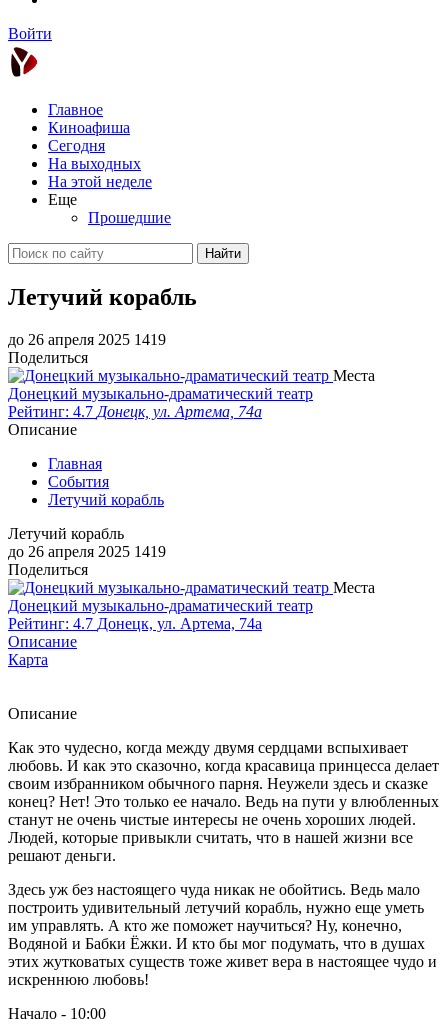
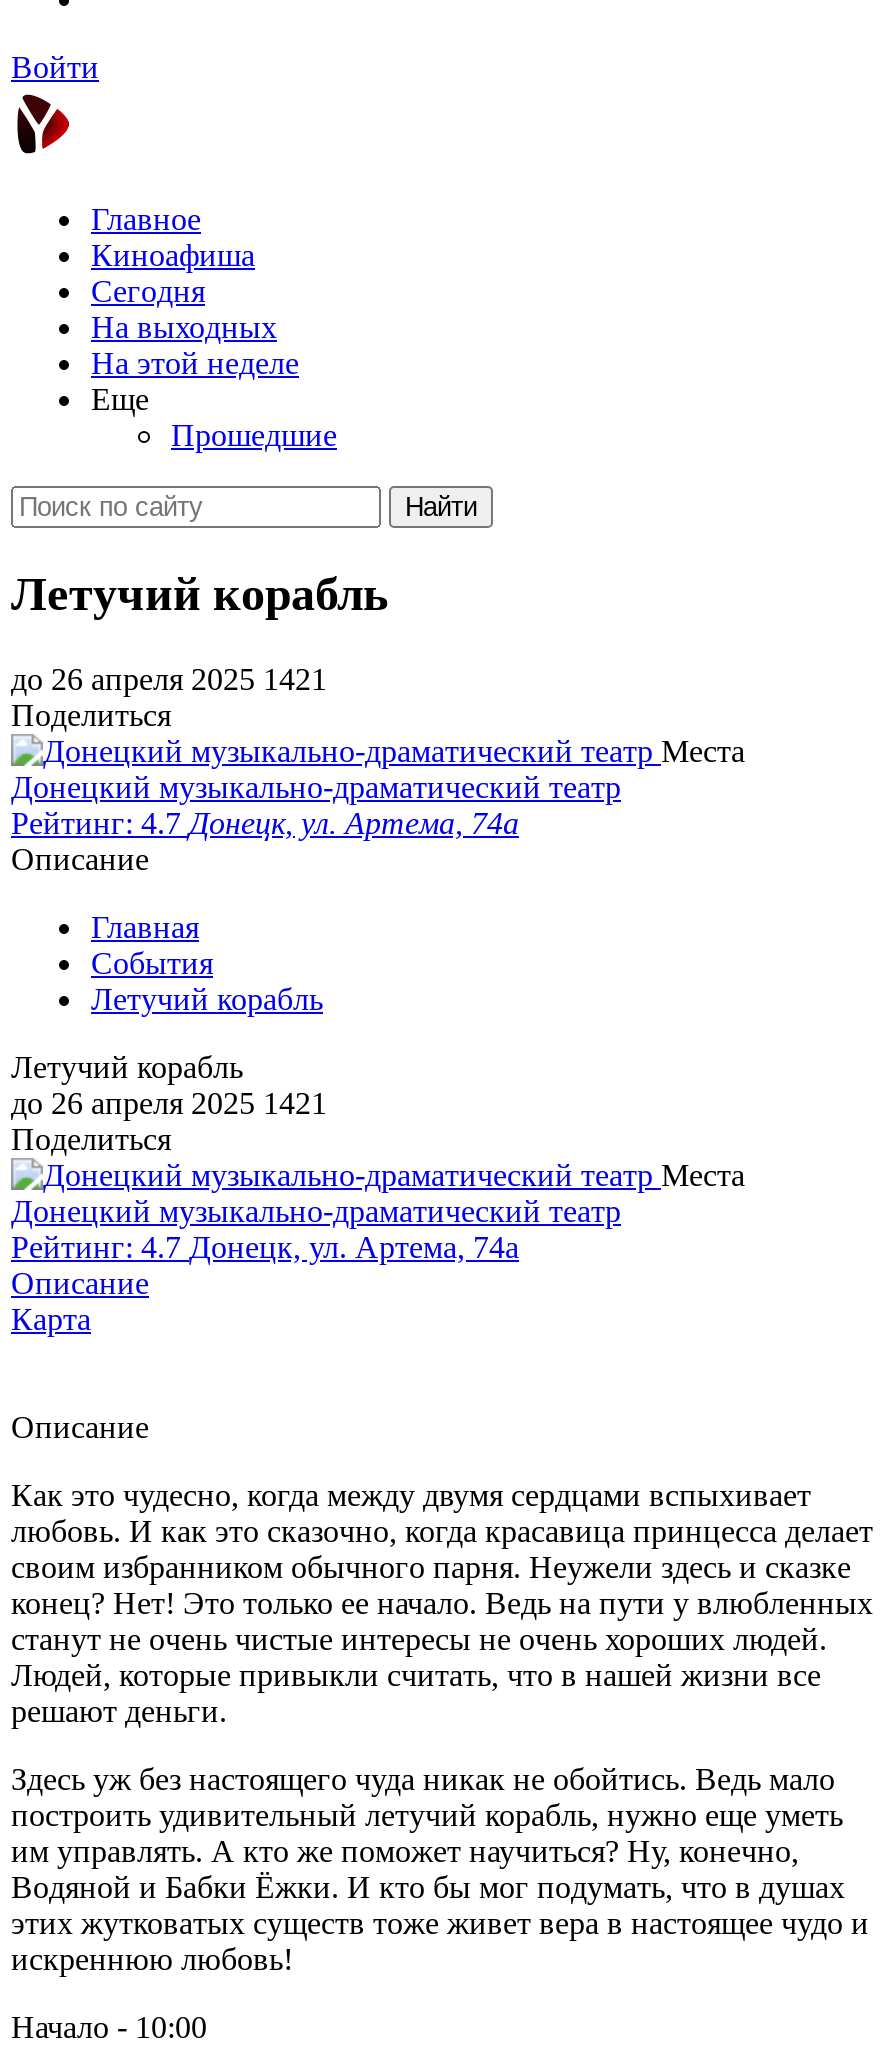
- до 26 апреля 2025 1419
+ до 26 апреля 2025 1421

- до 26 апреля 2025 1419
+ до 26 апреля 2025 1421
